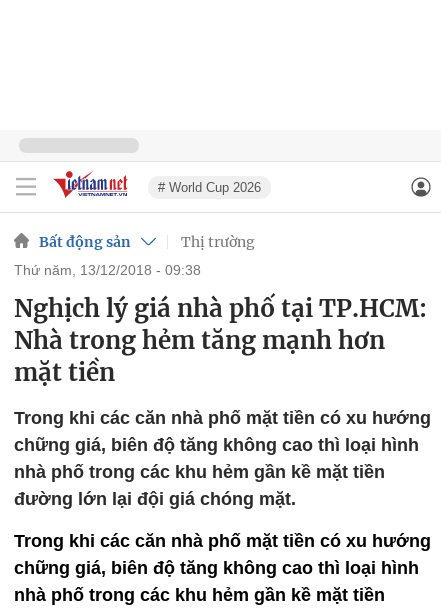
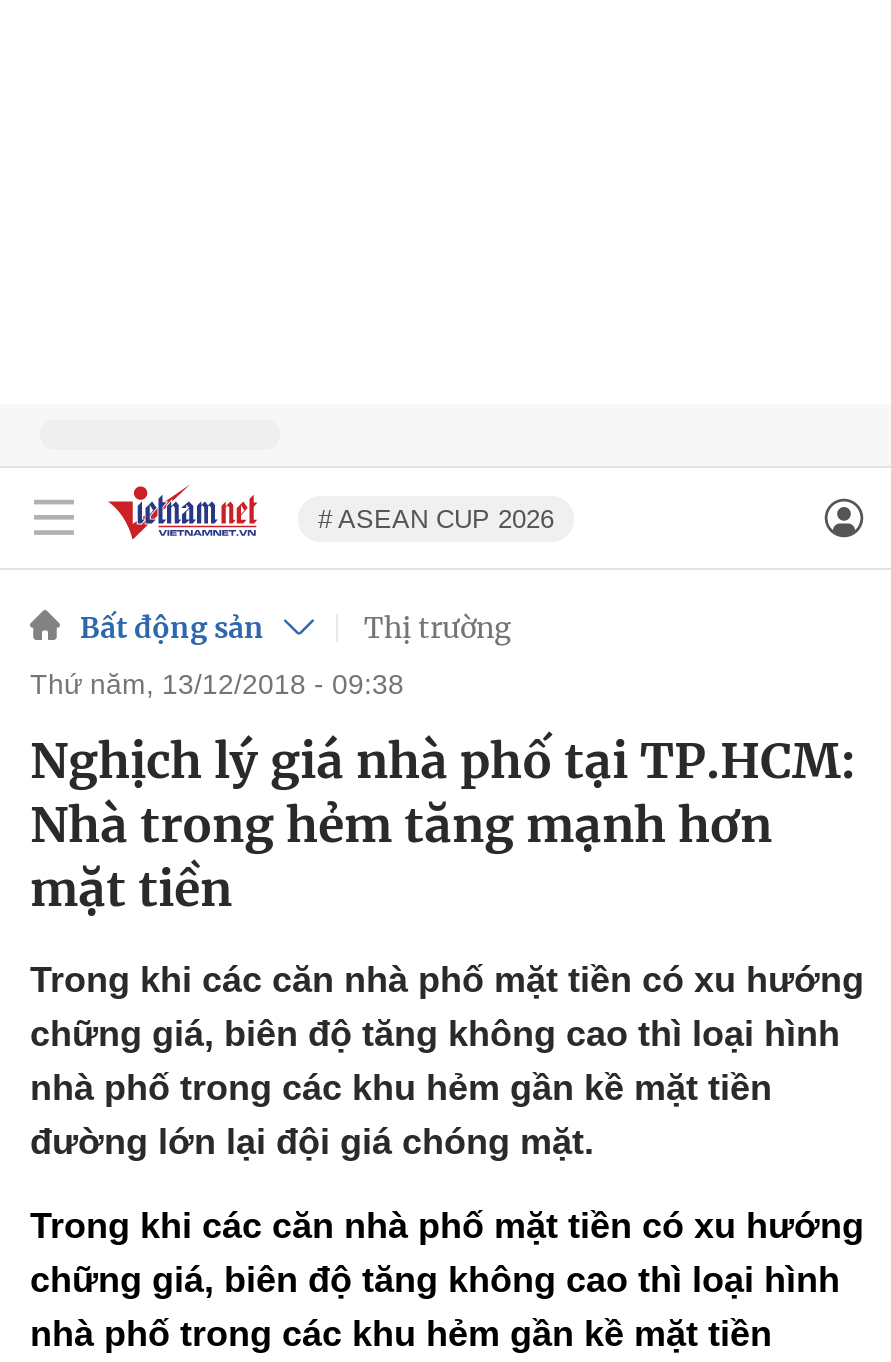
- # World Cup 2026
+ # ASEAN CUP 2026
